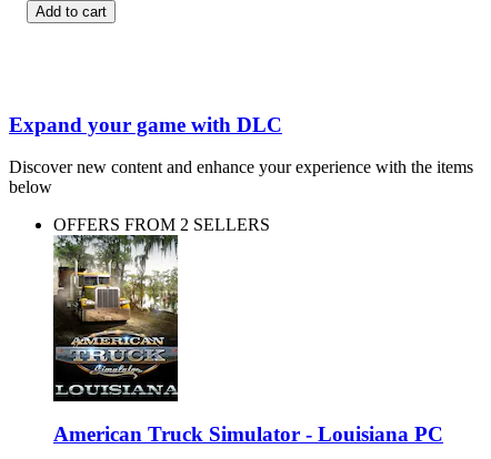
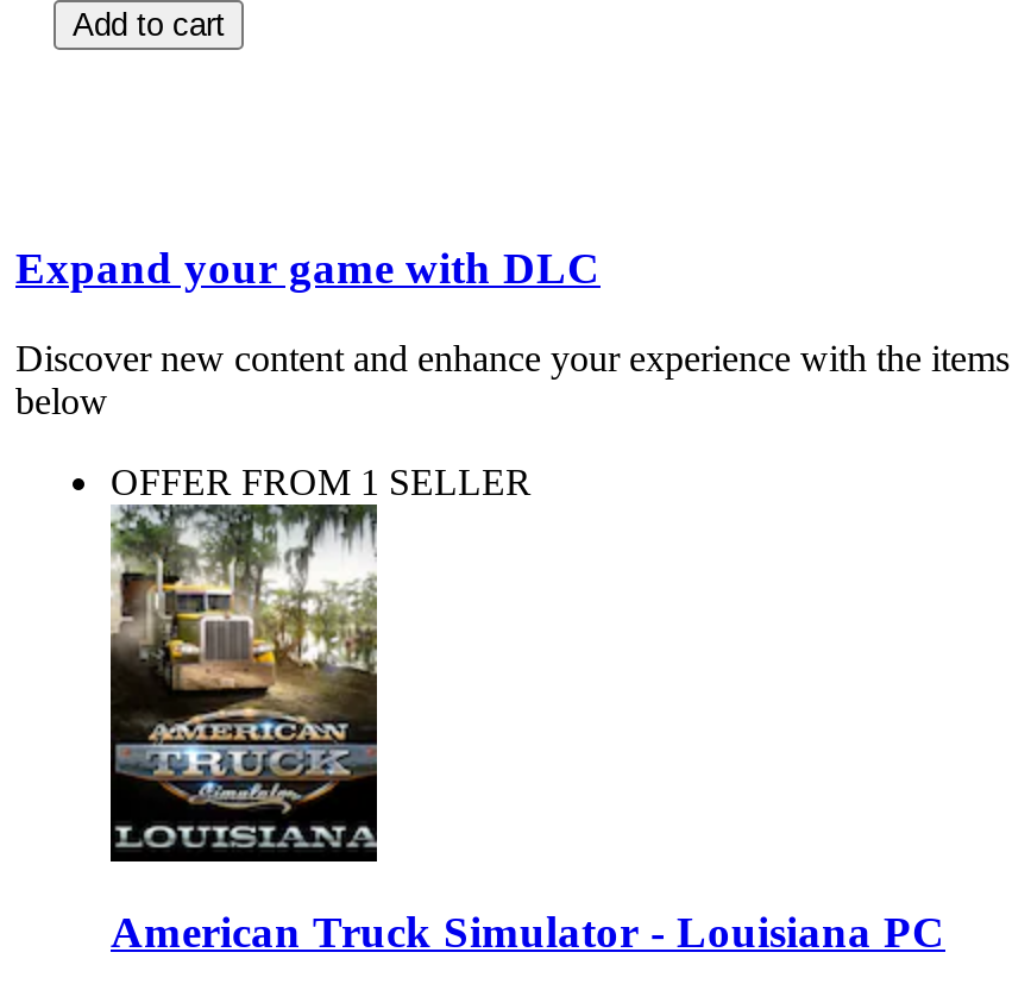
- OFFERS FROM 2 SELLERS
+ OFFER FROM 1 SELLER
